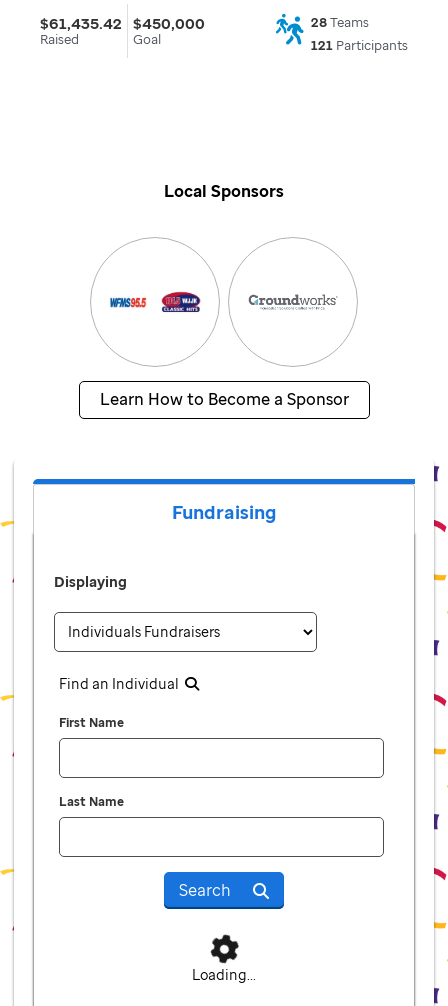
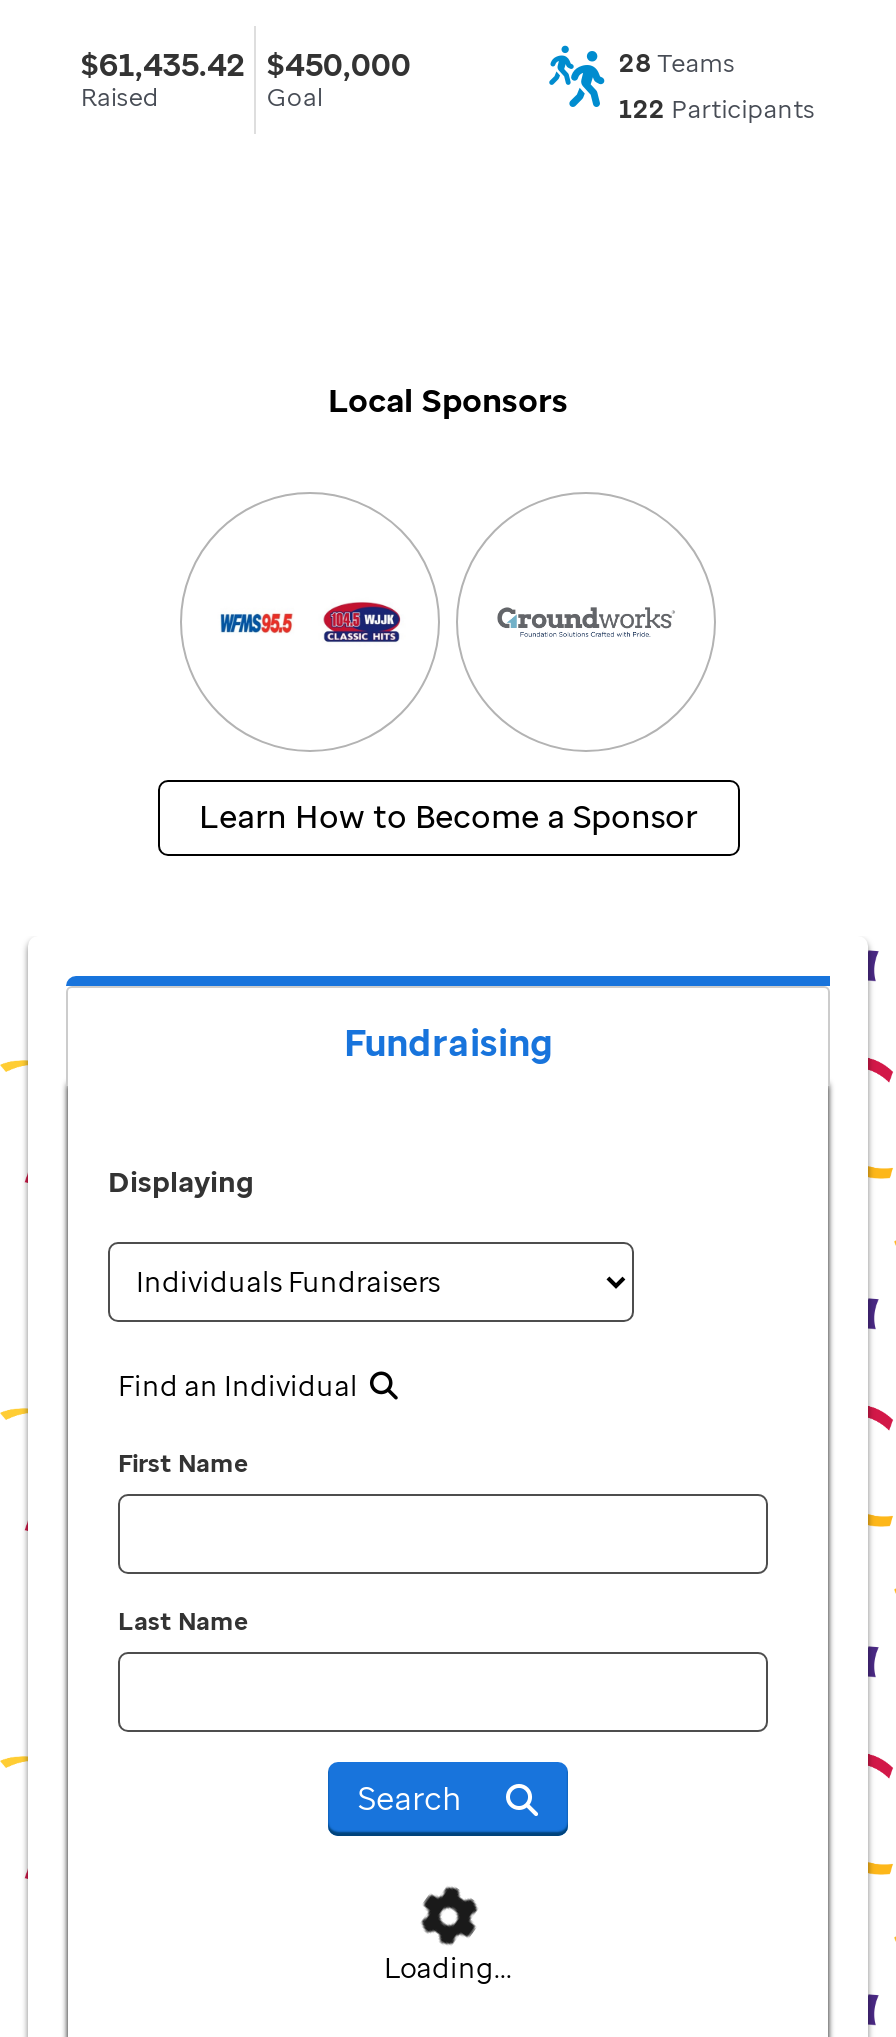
- 121 Participants
+ 122 Participants
